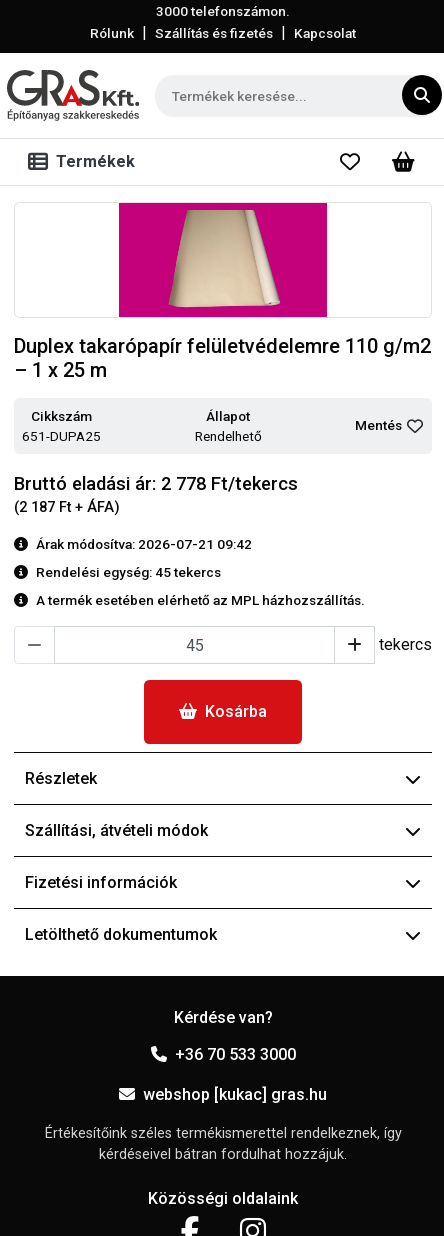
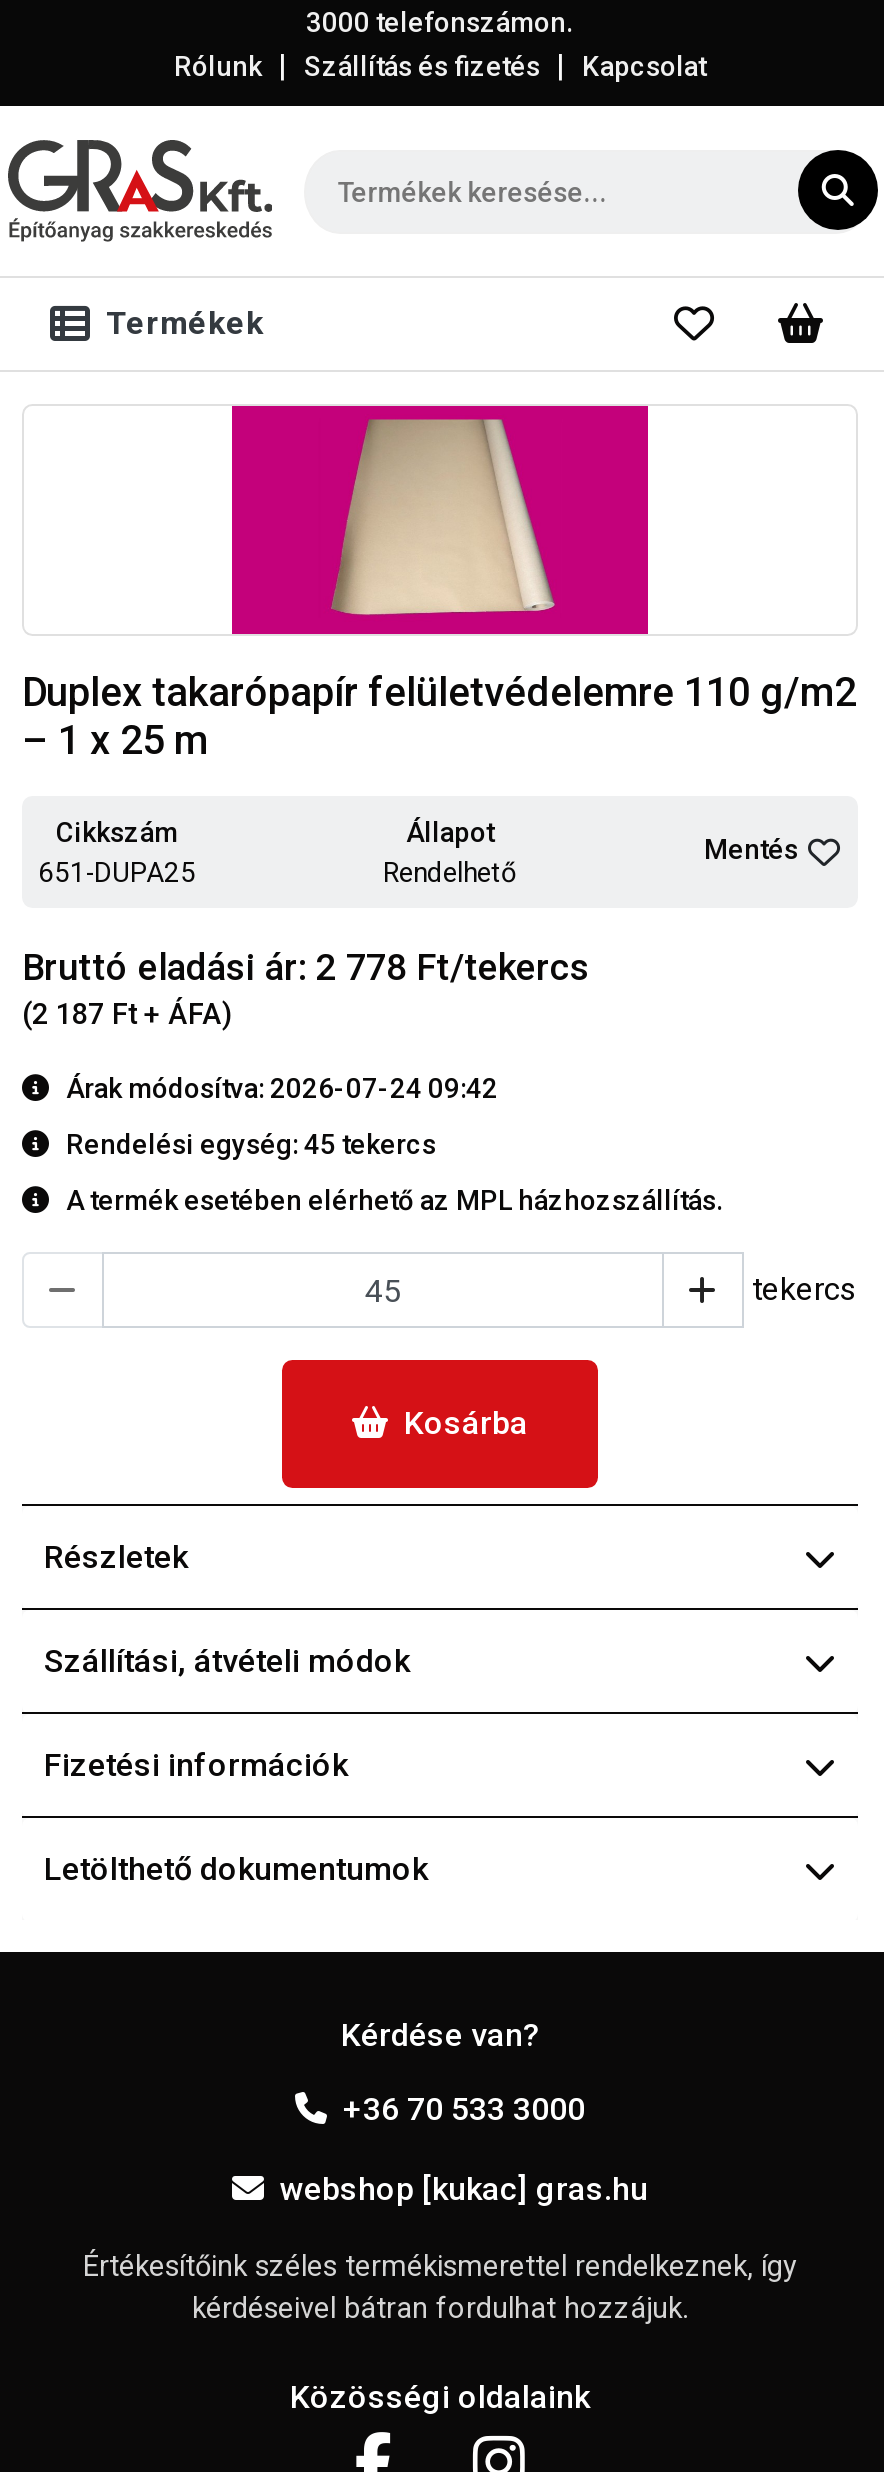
- Árak módosítva: 2026-07-21 09:42
+ Árak módosítva: 2026-07-24 09:42
